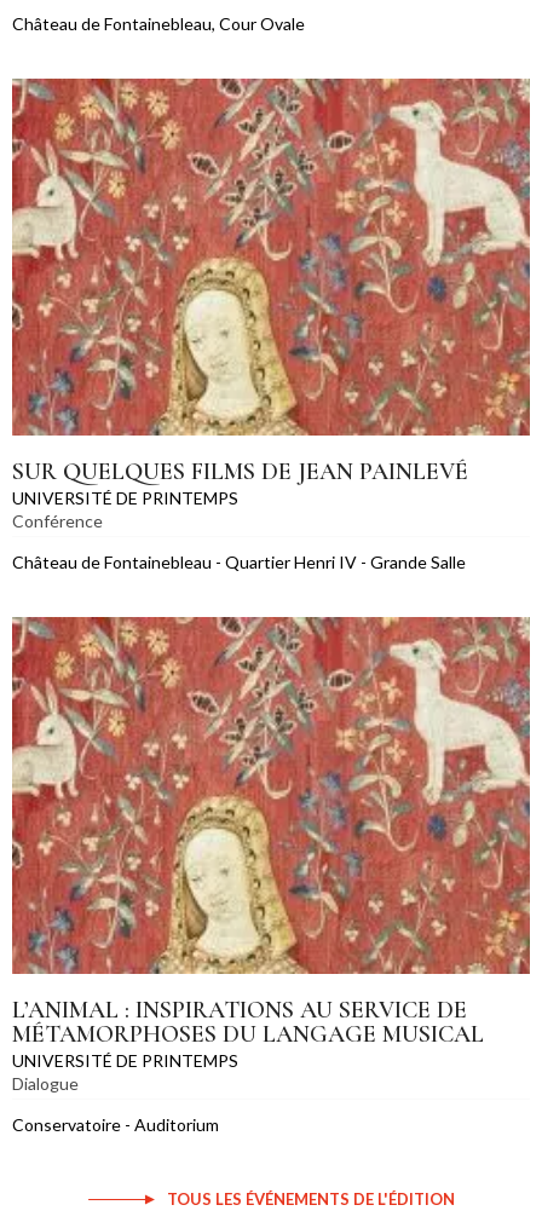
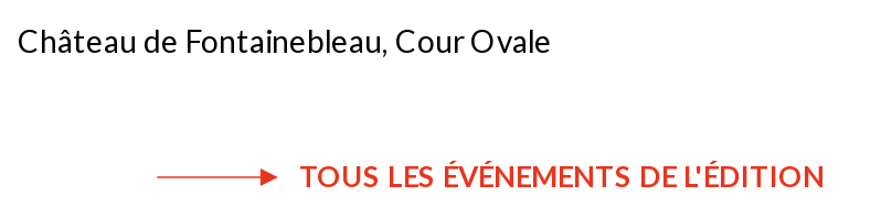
- [image]
- SUR QUELQUES FILMS DE JEAN PAINLEVÉ
- UNIVERSITÉ DE PRINTEMPS
- Conférence
- Château de Fontainebleau - Quartier Henri IV - Grande Salle

- [image]
- L’ANIMAL : INSPIRATIONS AU SERVICE DE
- MÉTAMORPHOSES DU LANGAGE MUSICAL
- UNIVERSITÉ DE PRINTEMPS
- Dialogue
- Conservatoire - Auditorium
